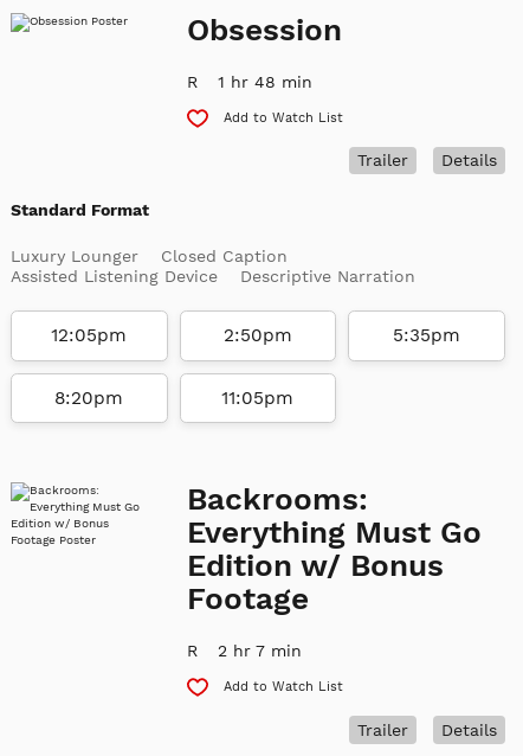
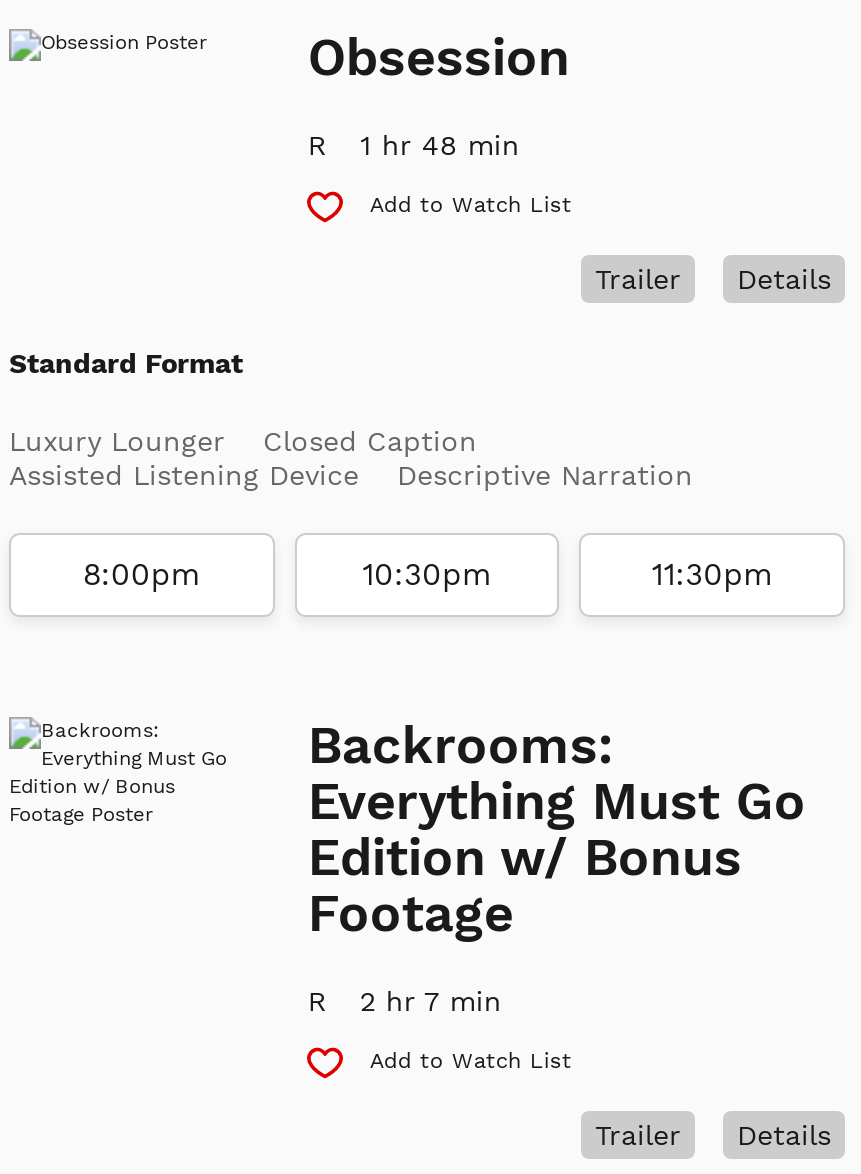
- 12:05pm
- 2:50pm
- 5:35pm
- 8:20pm
- 11:05pm
+ 8:00pm
+ 10:30pm
+ 11:30pm
